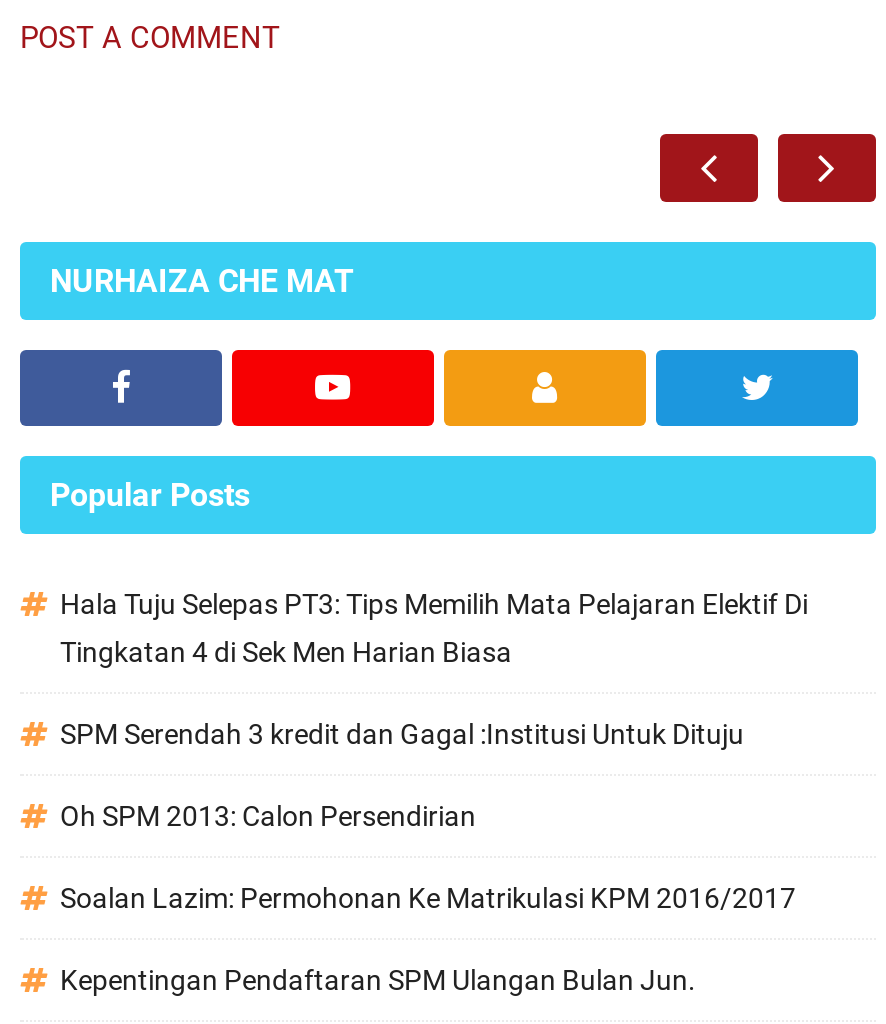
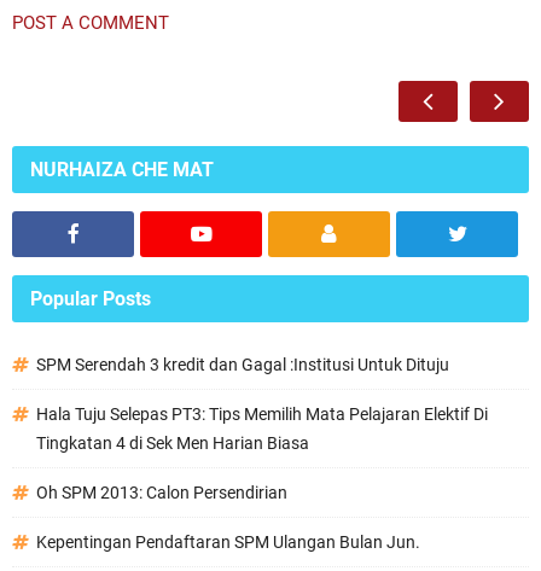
moved down: Hala Tuju Selepas PT3: Tips Memilih Mata Pelajaran Elektif Di | Tingkatan 4 di Sek Men Harian Biasa

moved up: SPM Serendah 3 kredit dan Gagal :Institusi Untuk Dituju

- Soalan Lazim: Permohonan Ke Matrikulasi KPM 2016/2017
